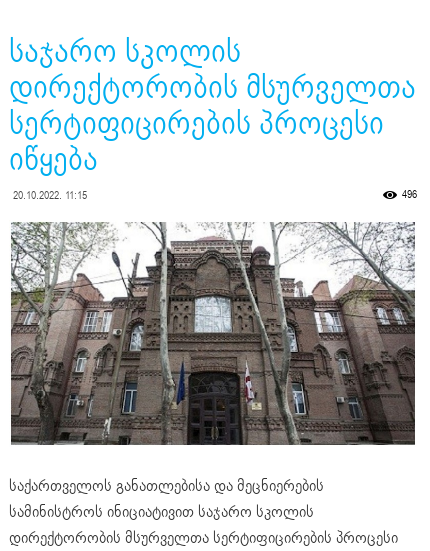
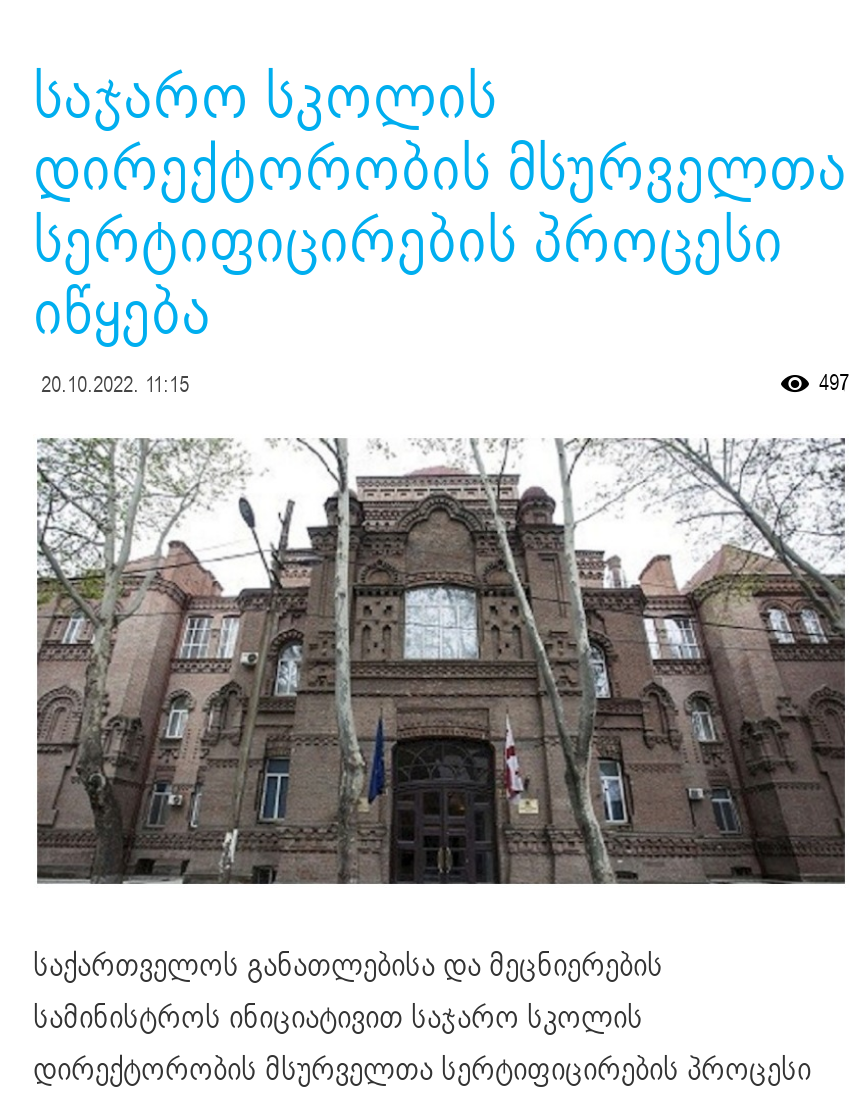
- 496
+ 497
